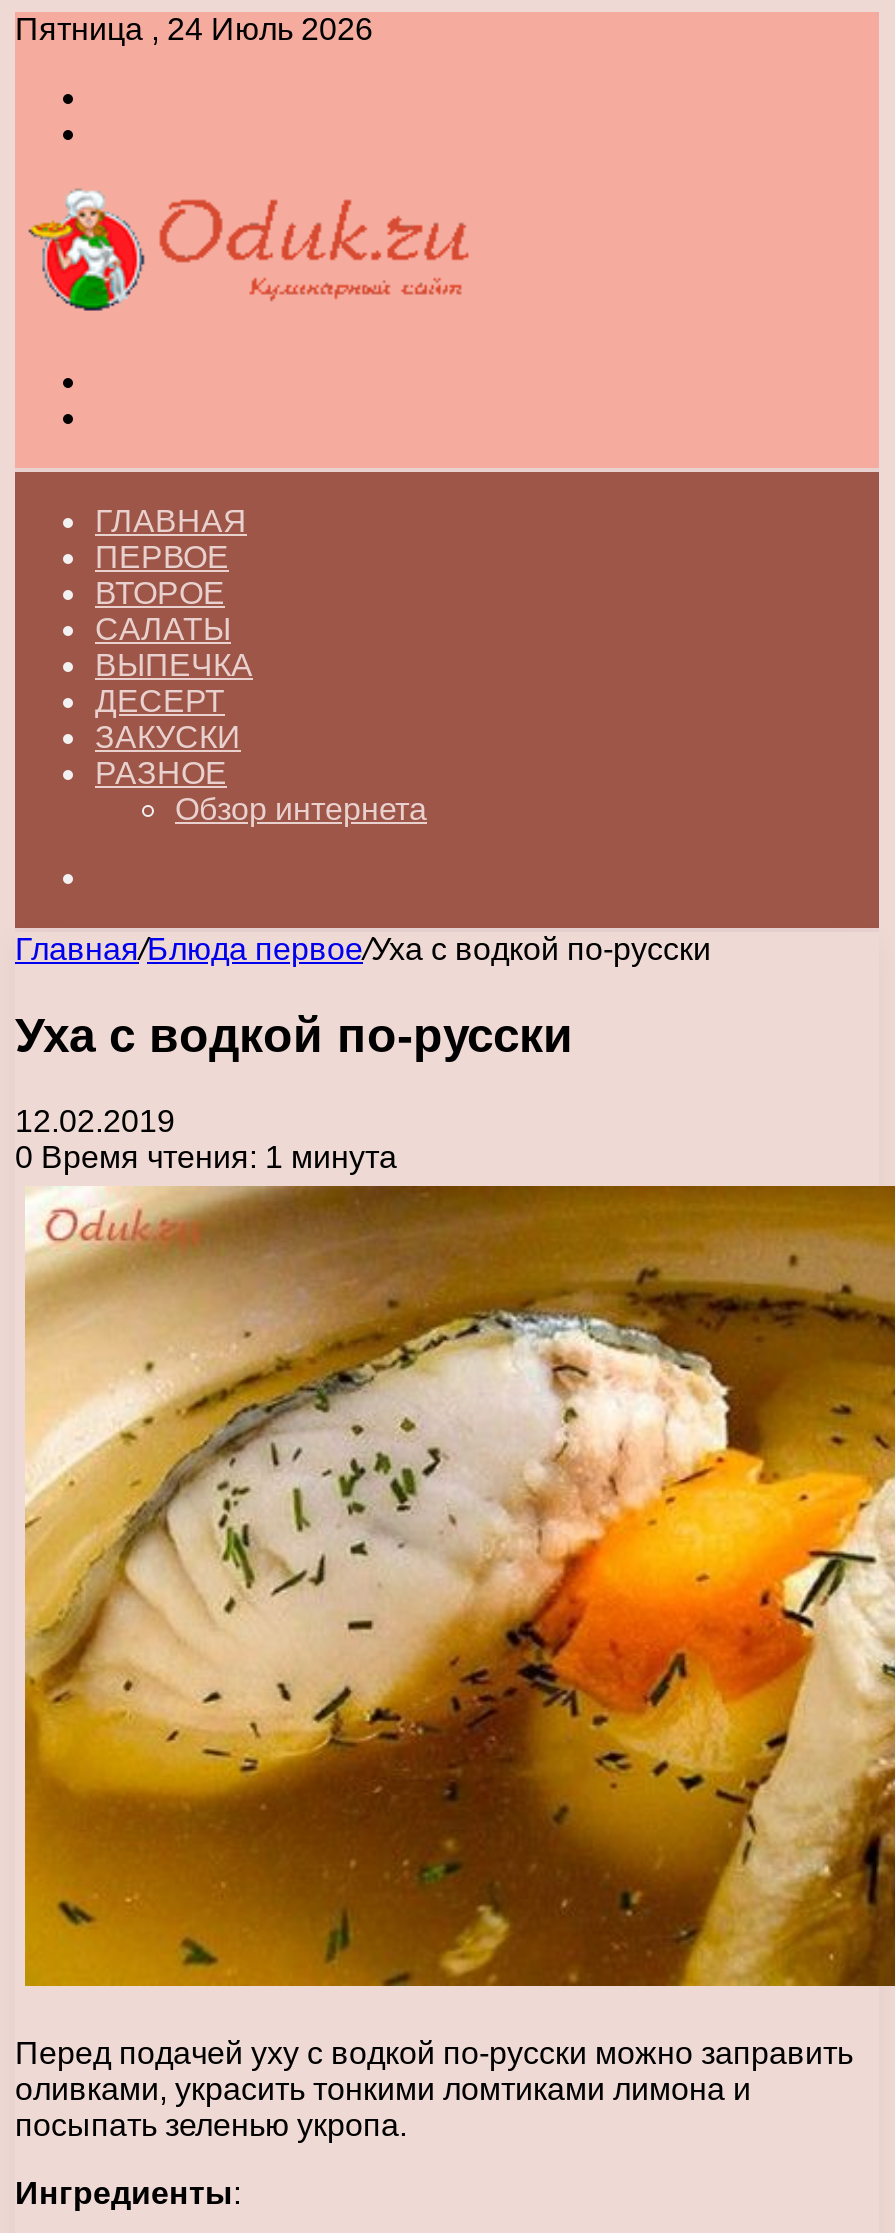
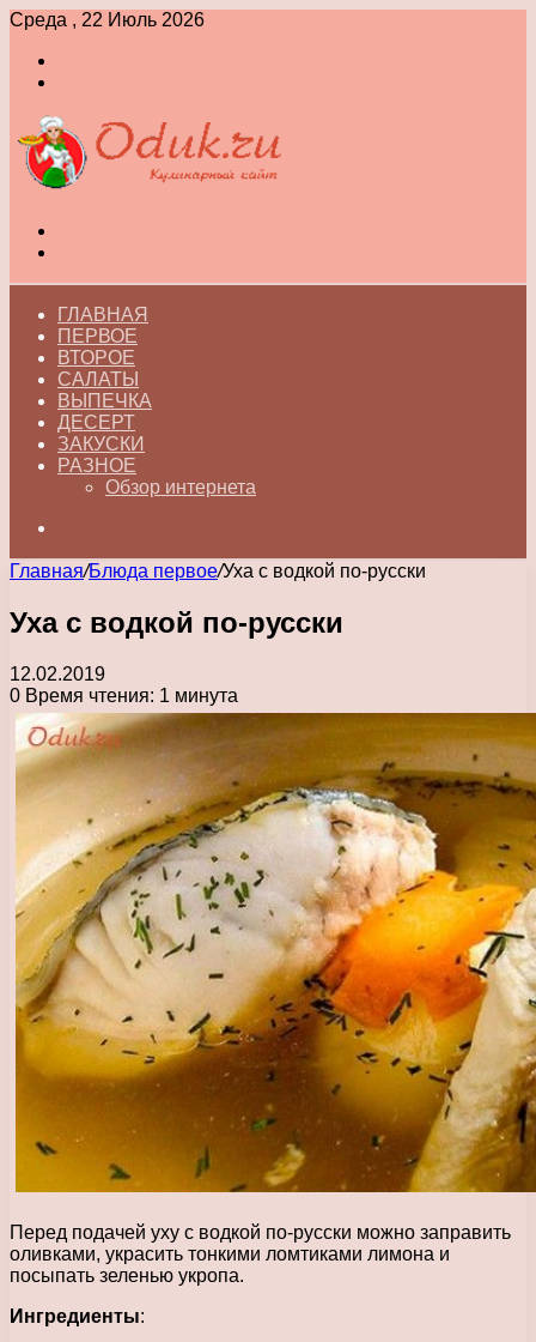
- Пятница , 24 Июль 2026
+ Среда , 22 Июль 2026
